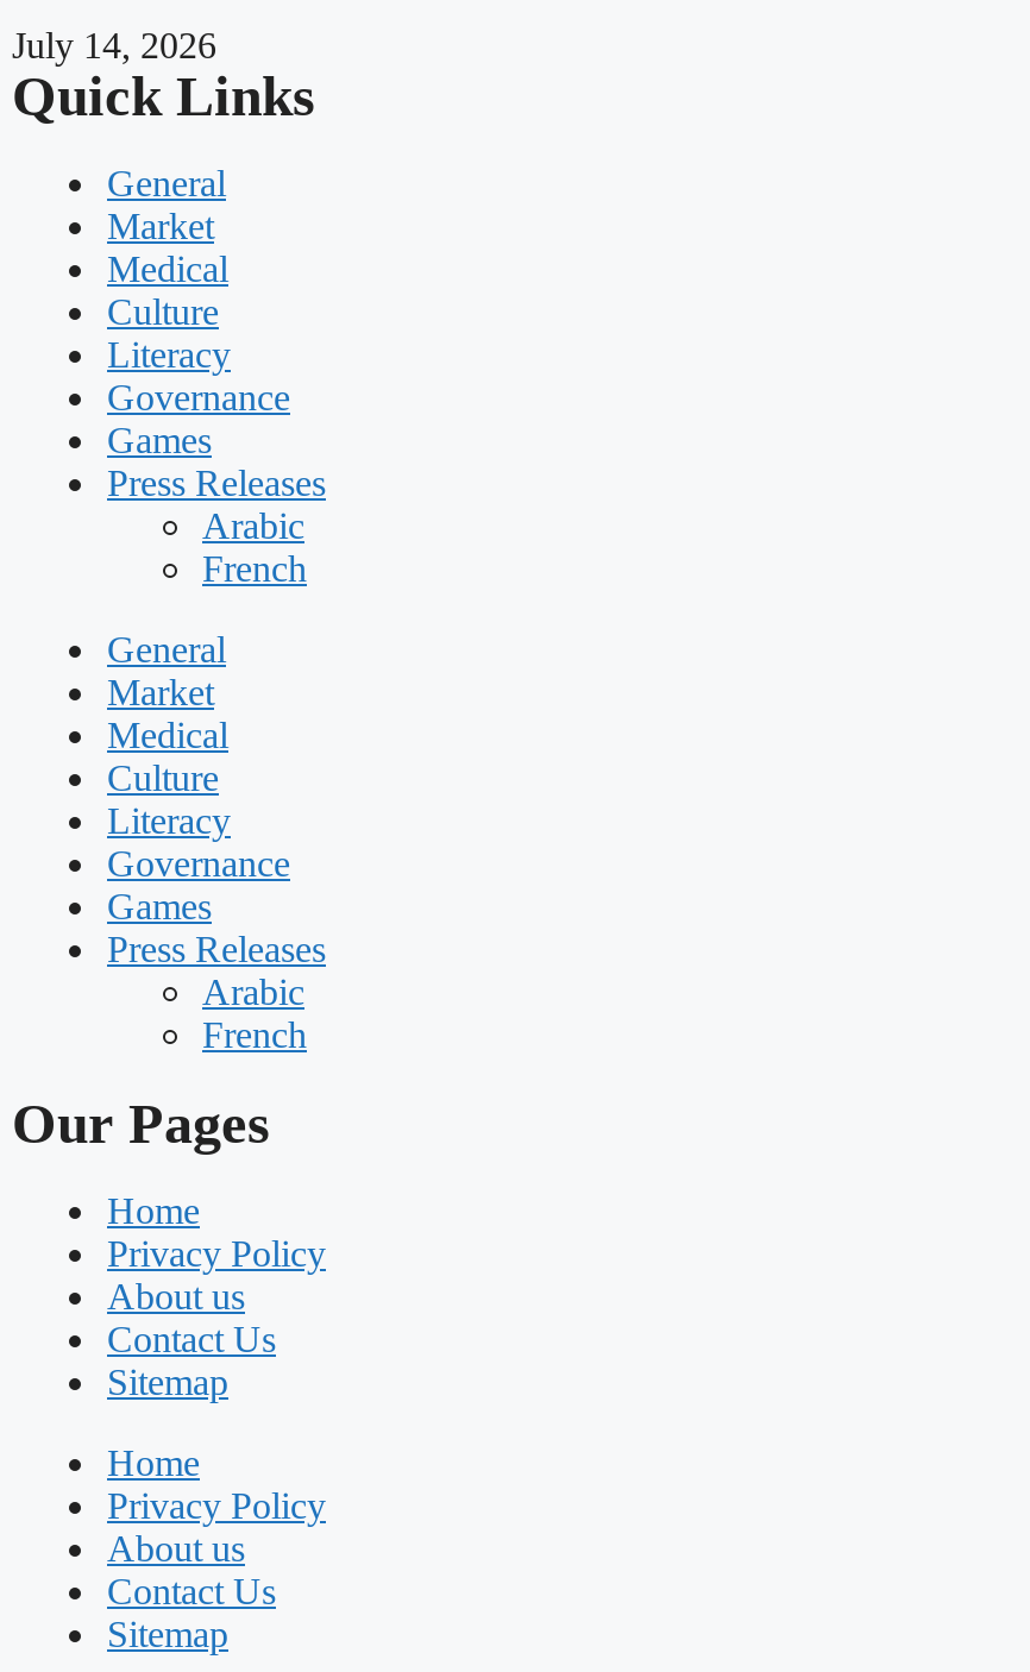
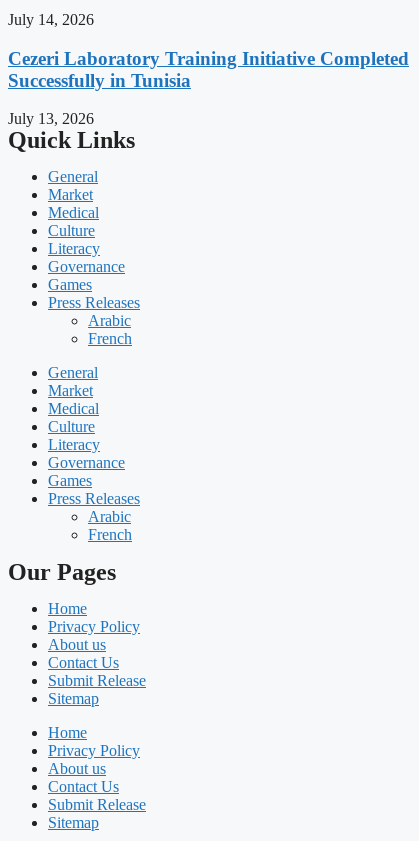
+ Cezeri Laboratory Training Initiative Completed
+ Successfully in Tunisia
+ July 13, 2026

+ Submit Release

+ Submit Release
